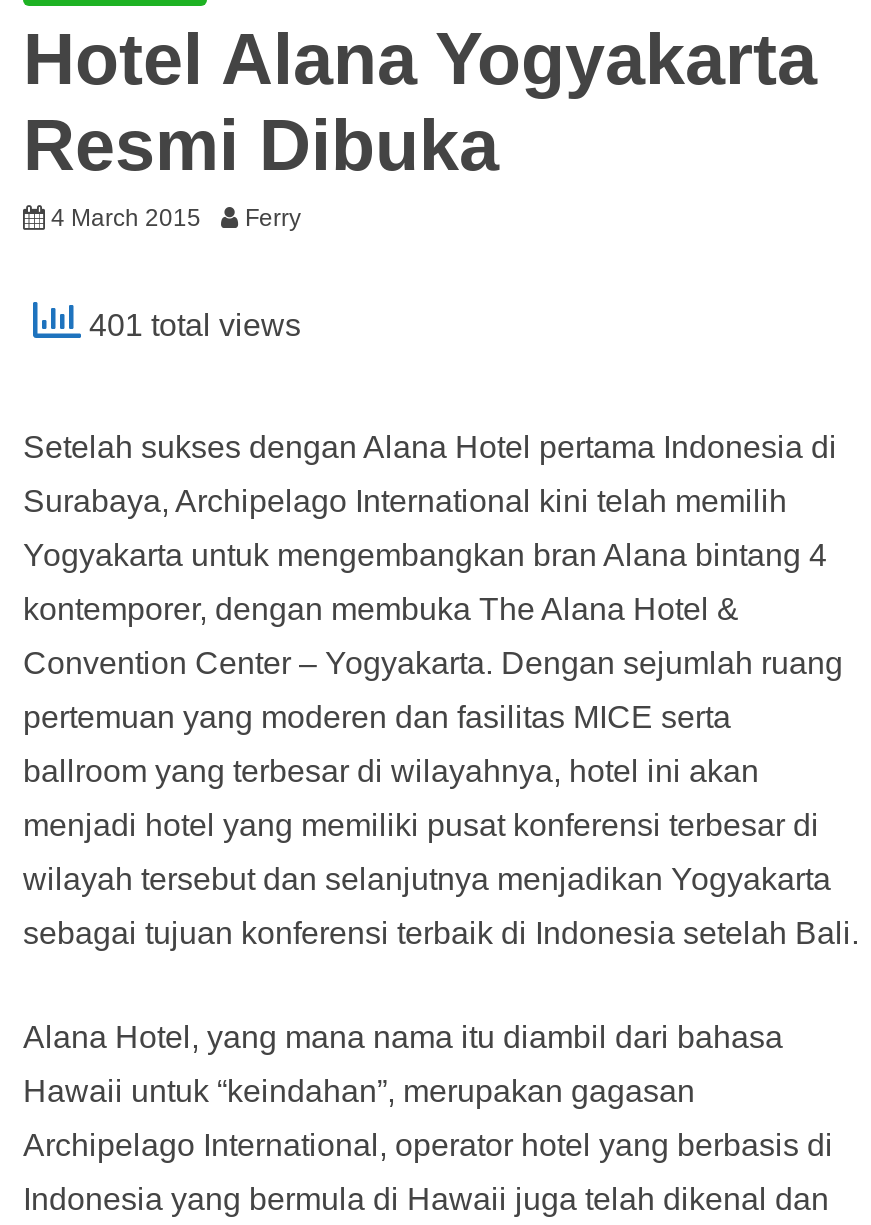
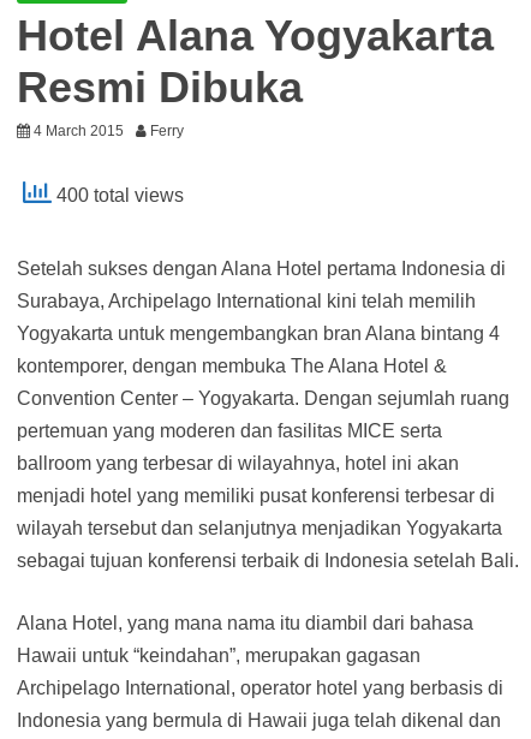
- 401 total views
+ 400 total views
